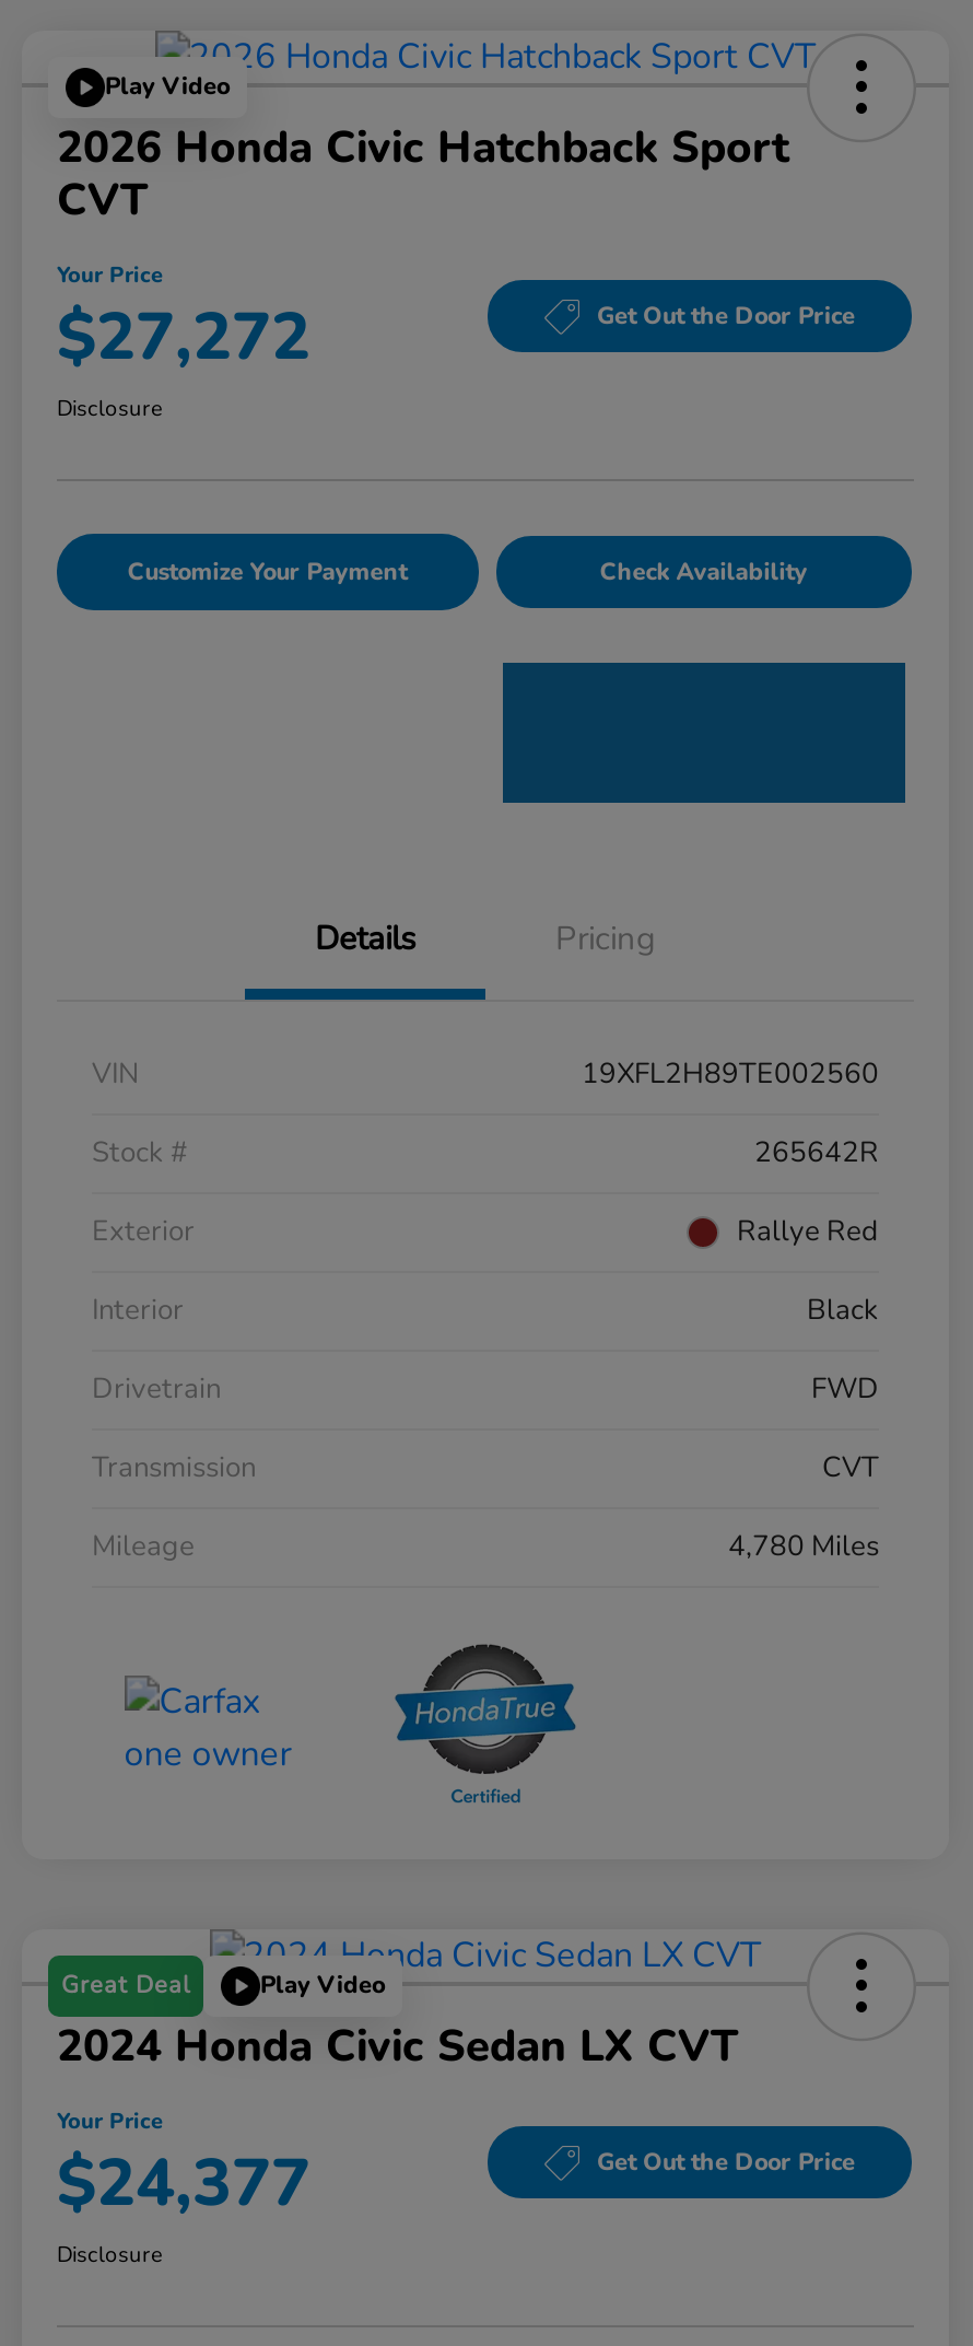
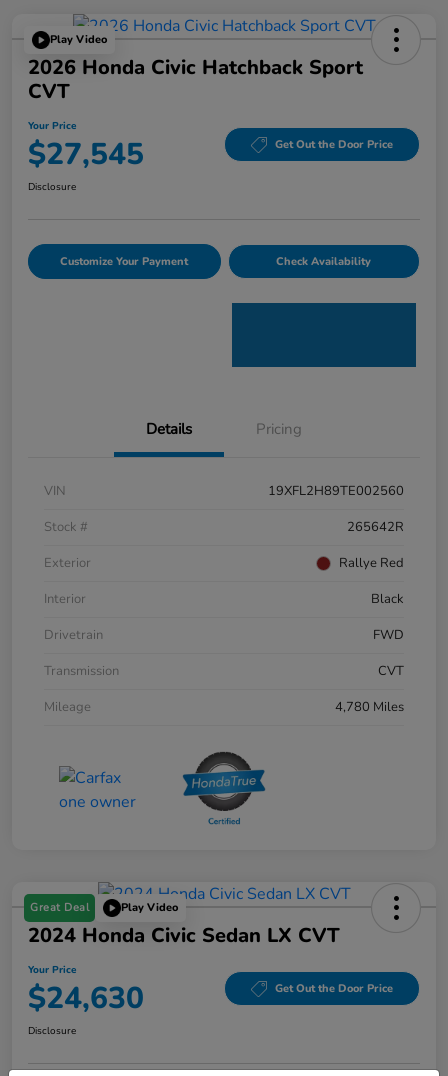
- $27,272
+ $27,545

- $24,377
+ $24,630
